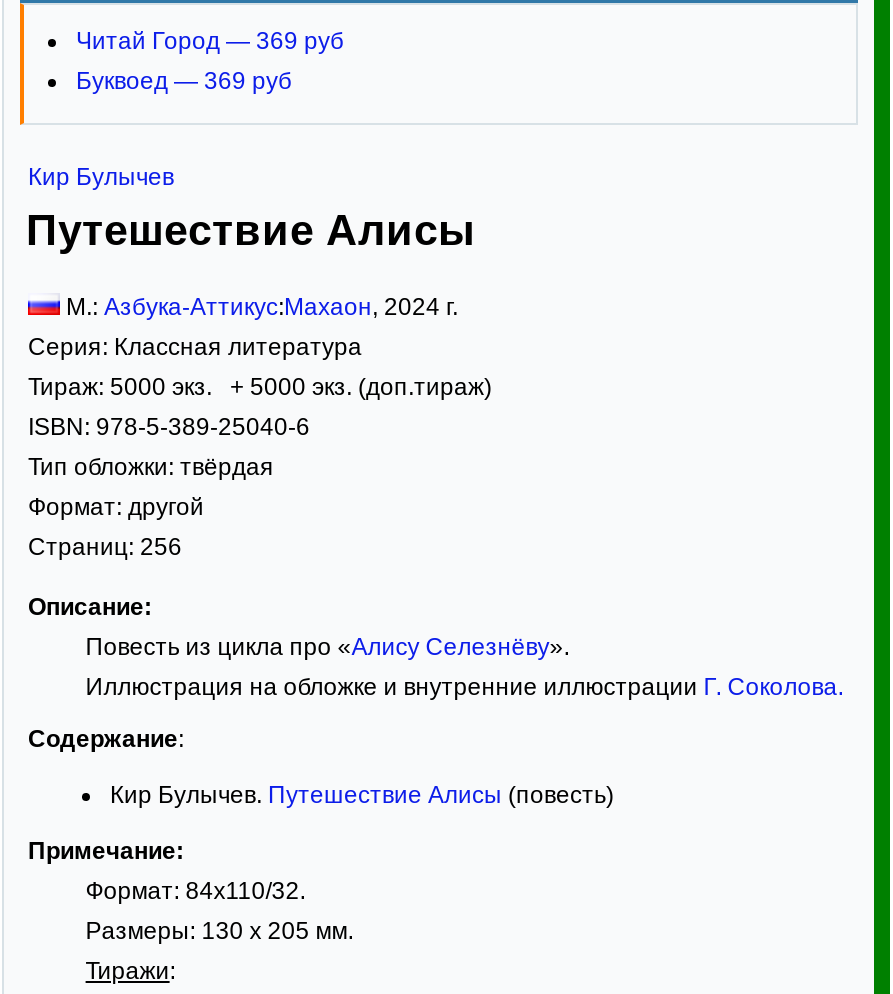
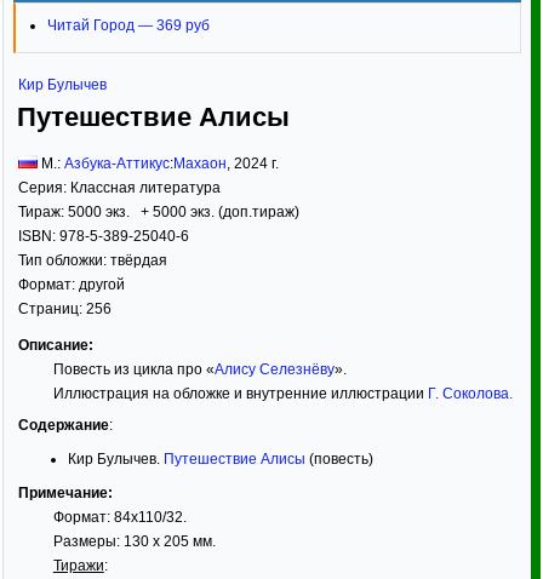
- Буквоед — 369 руб
